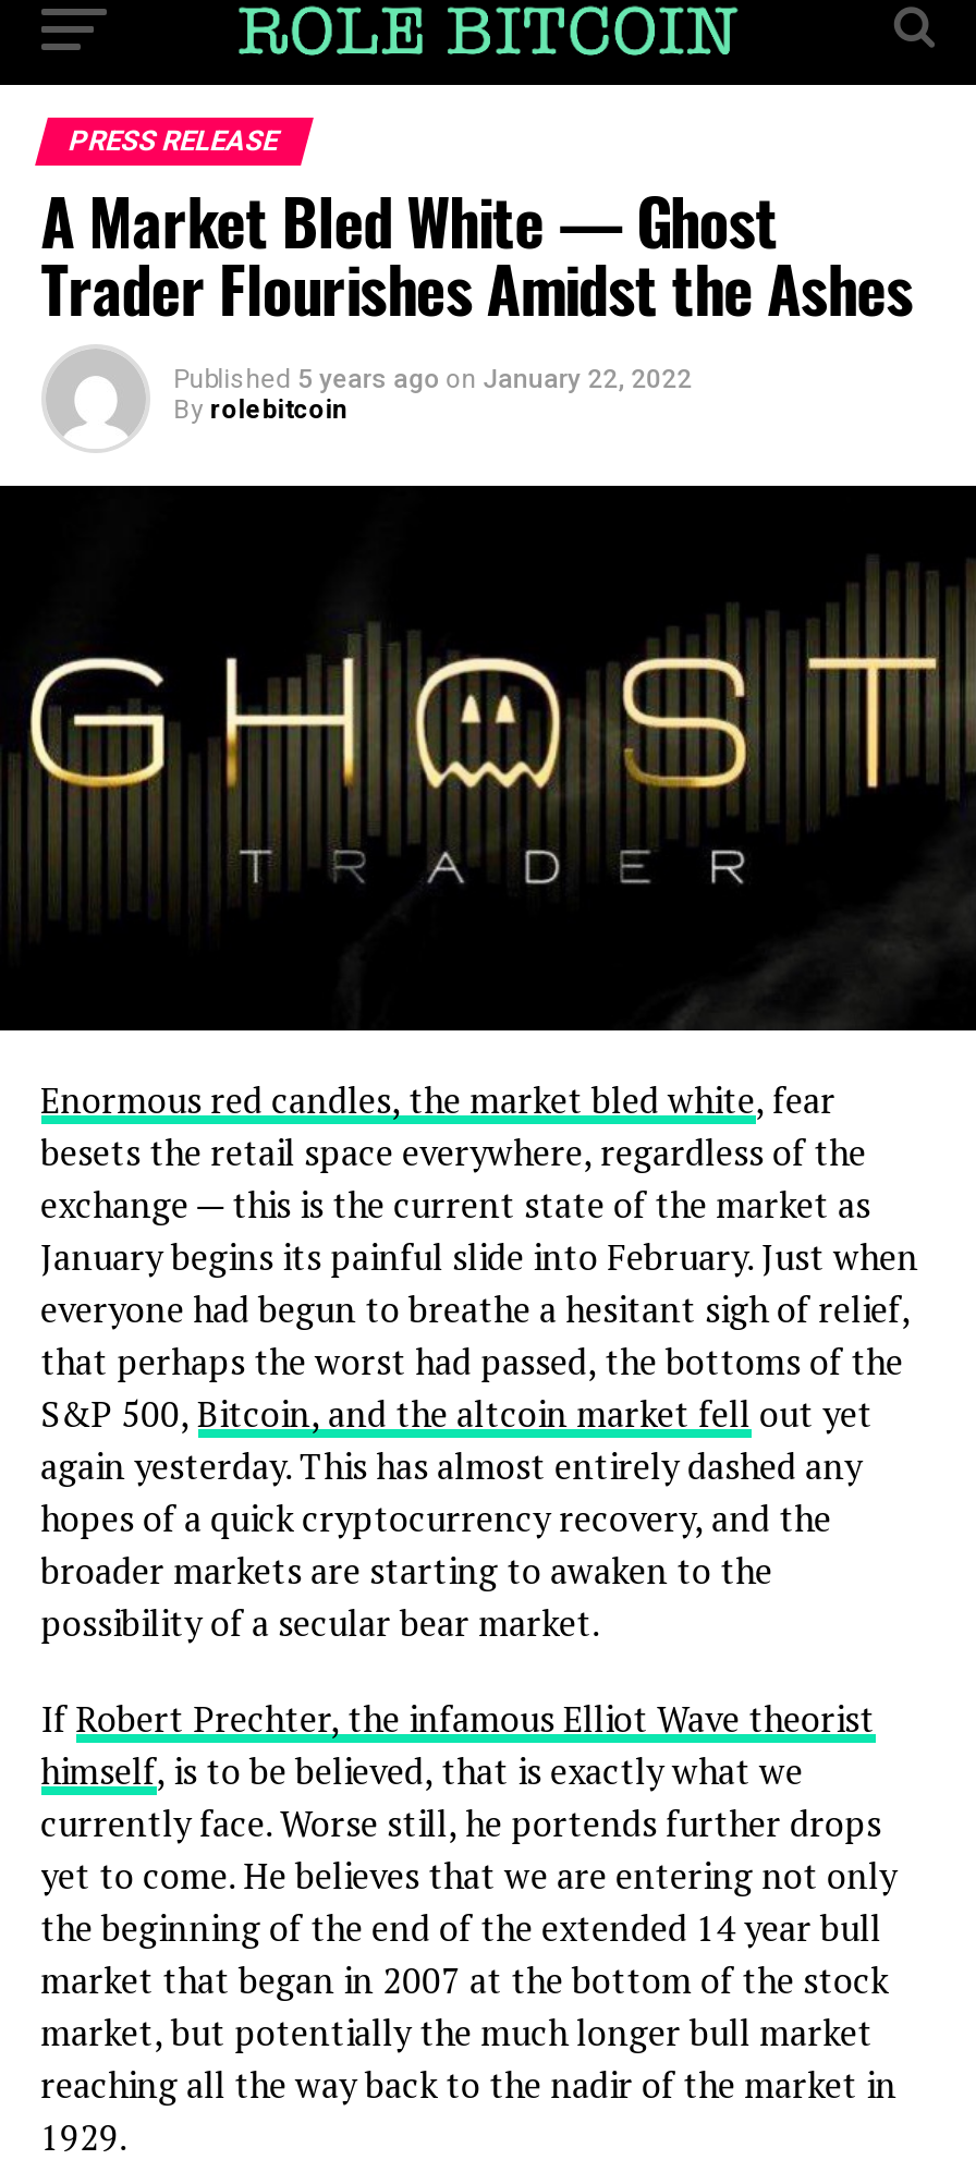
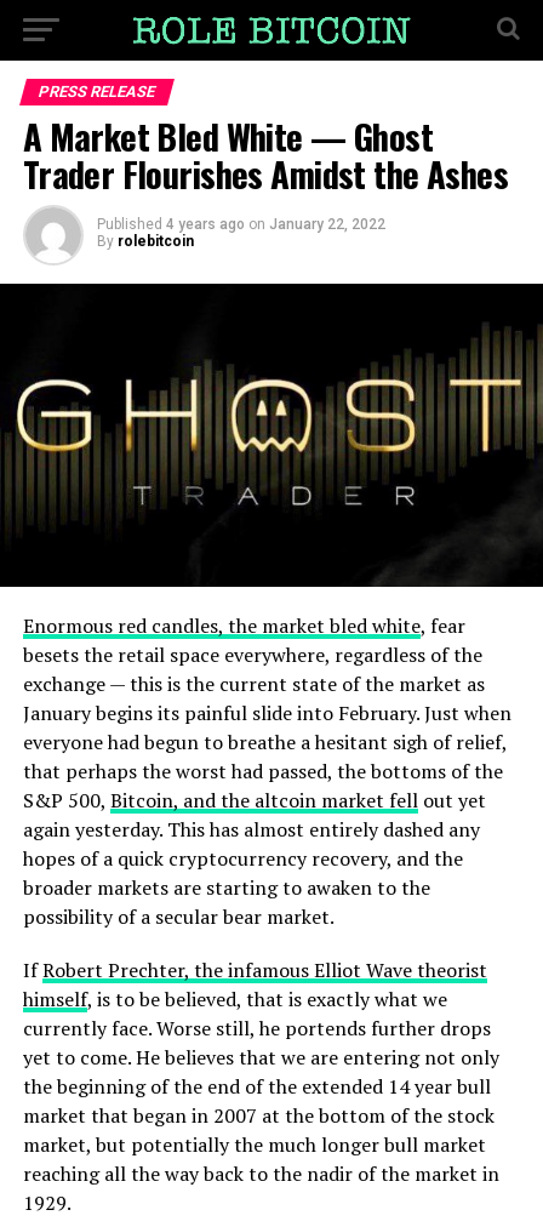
- Published 5 years ago on January 22, 2022
+ Published 4 years ago on January 22, 2022
